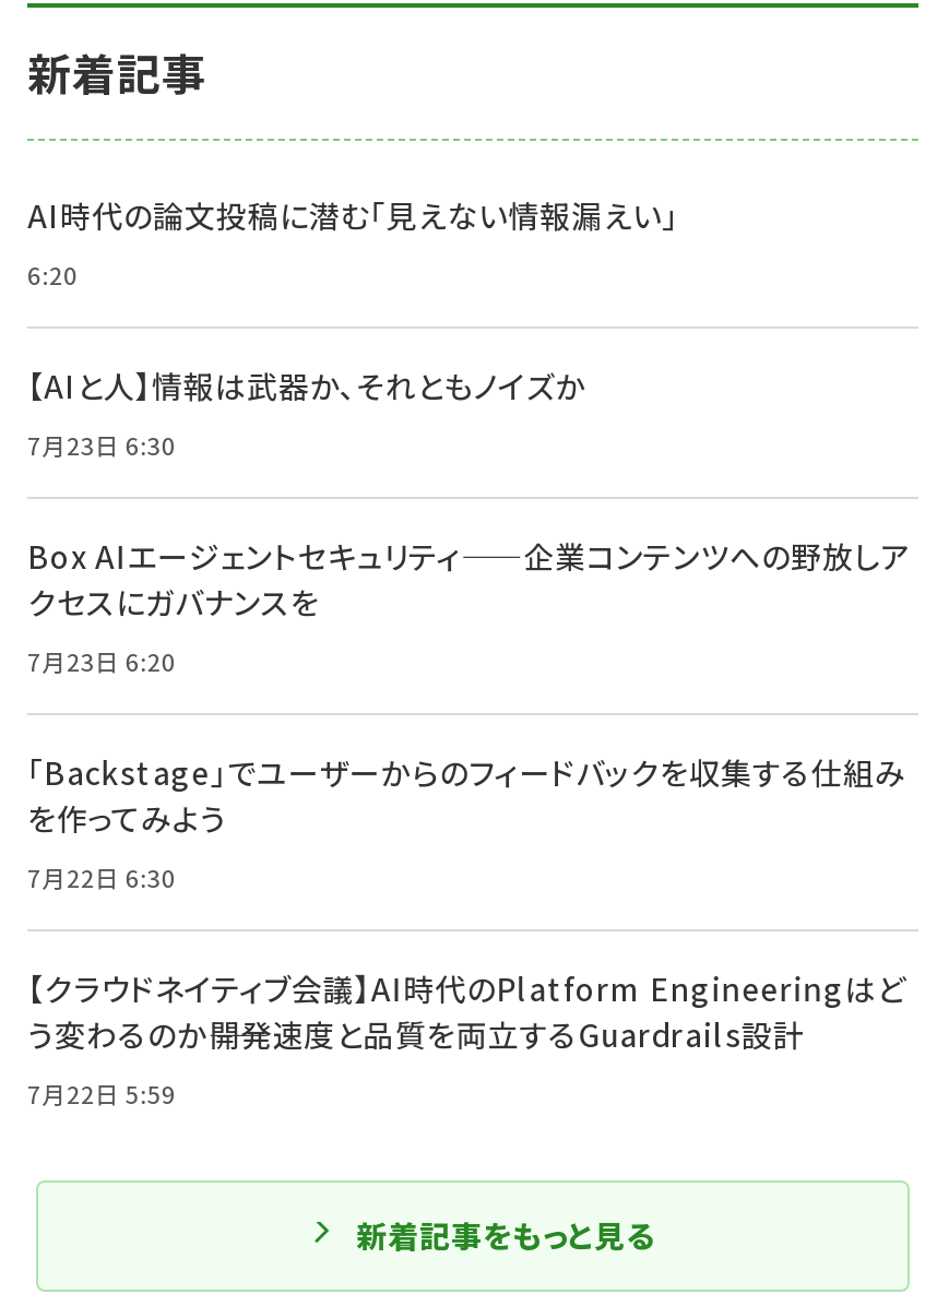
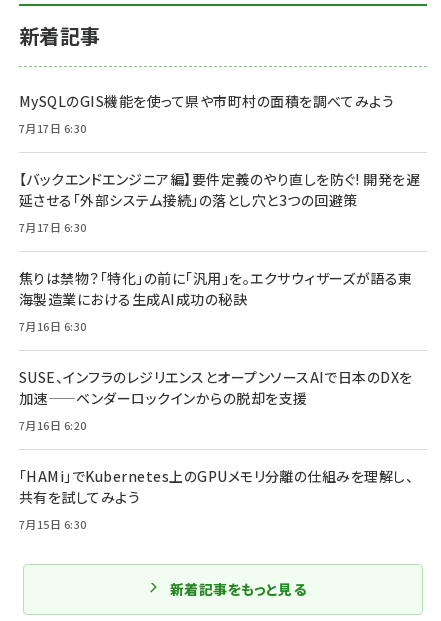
- AI時代の論文投稿に潜む「見えない情報漏えい」
- 6:20
+ MySQLのGIS機能を使って県や市町村の面積を調べてみよう
+ 7月17日 6:30

- 【AIと人】情報は武器か、それともノイズか
- 7月23日 6:30
+ 【バックエンドエンジニア編】要件定義のやり直しを防ぐ! 開発を遅
+ 延させる「外部システム接続」の落とし穴と3つの回避策
+ 7月17日 6:30

- Box AIエージェントセキュリティ——企業コンテンツへの野放しア
- クセスにガバナンスを
- 7月23日 6:20
+ 焦りは禁物？「特化」の前に「汎用」を。エクサウィザーズが語る東
+ 海製造業における生成AI成功の秘訣
+ 7月16日 6:30

- 「Backstage」でユーザーからのフィードバックを収集する仕組み
- を作ってみよう
- 7月22日 6:30
+ SUSE、インフラのレジリエンスとオープンソースAIで日本のDXを
+ 加速——ベンダーロックインからの脱却を支援
+ 7月16日 6:20

- 【クラウドネイティブ会議】AI時代のPlatform Engineeringはど
- う変わるのか――開発速度と品質を両立するGuardrails設計
- 7月22日 5:59
+ 「HAMi」でKubernetes上のGPUメモリ分離の仕組みを理解し、
+ 共有を試してみよう
+ 7月15日 6:30
